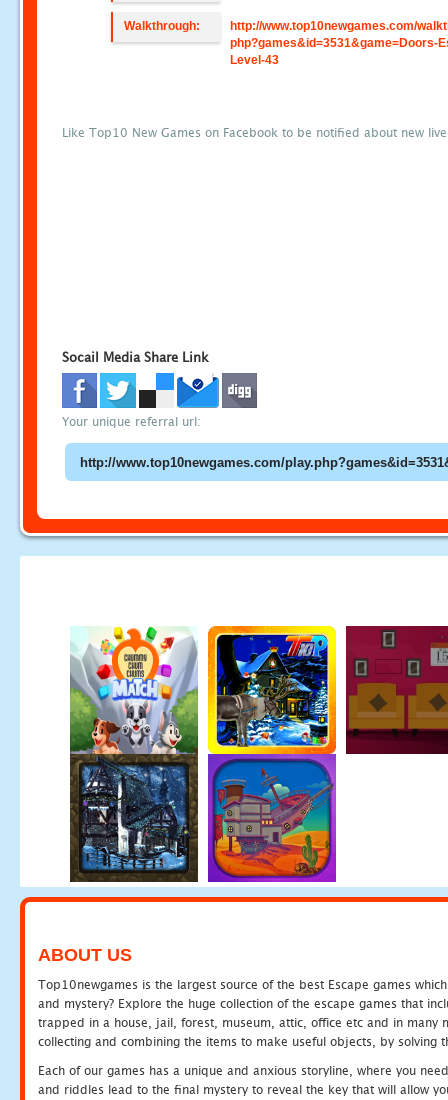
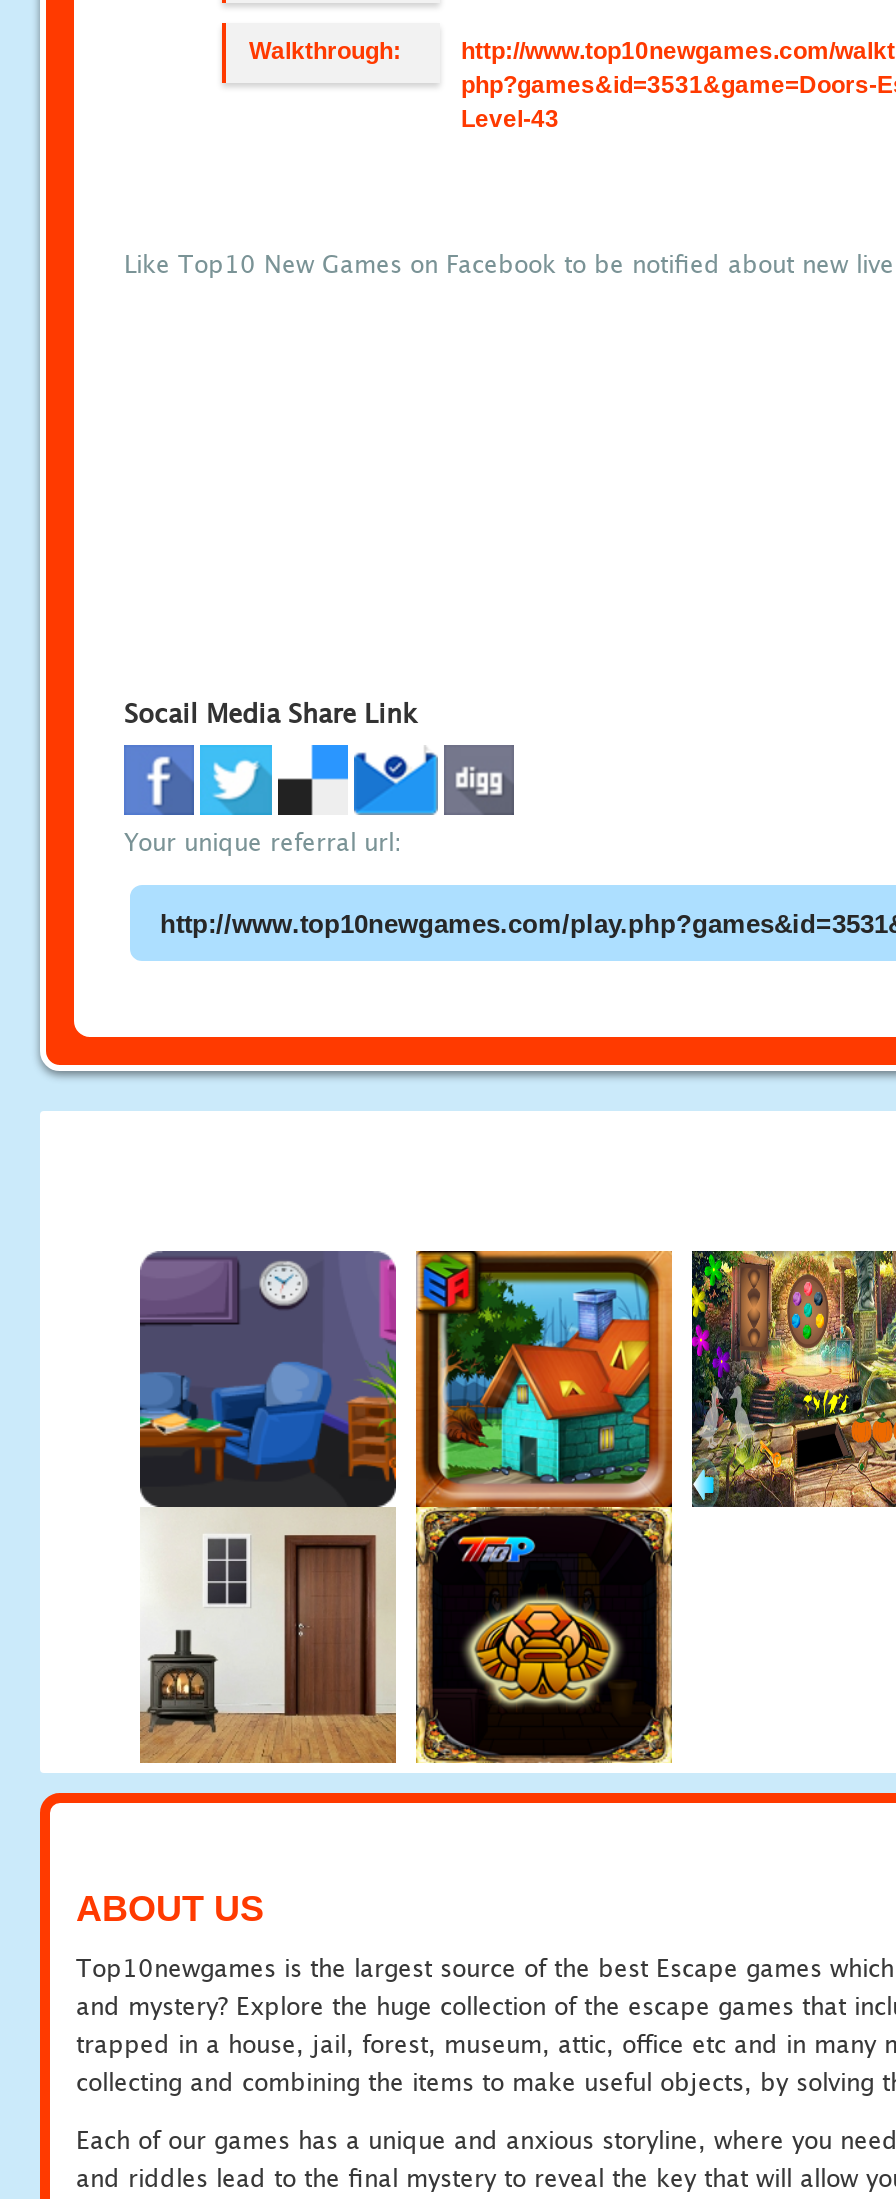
- [image]
+ [image]

- [image]
+ [image]

- [image]
+ [image]
